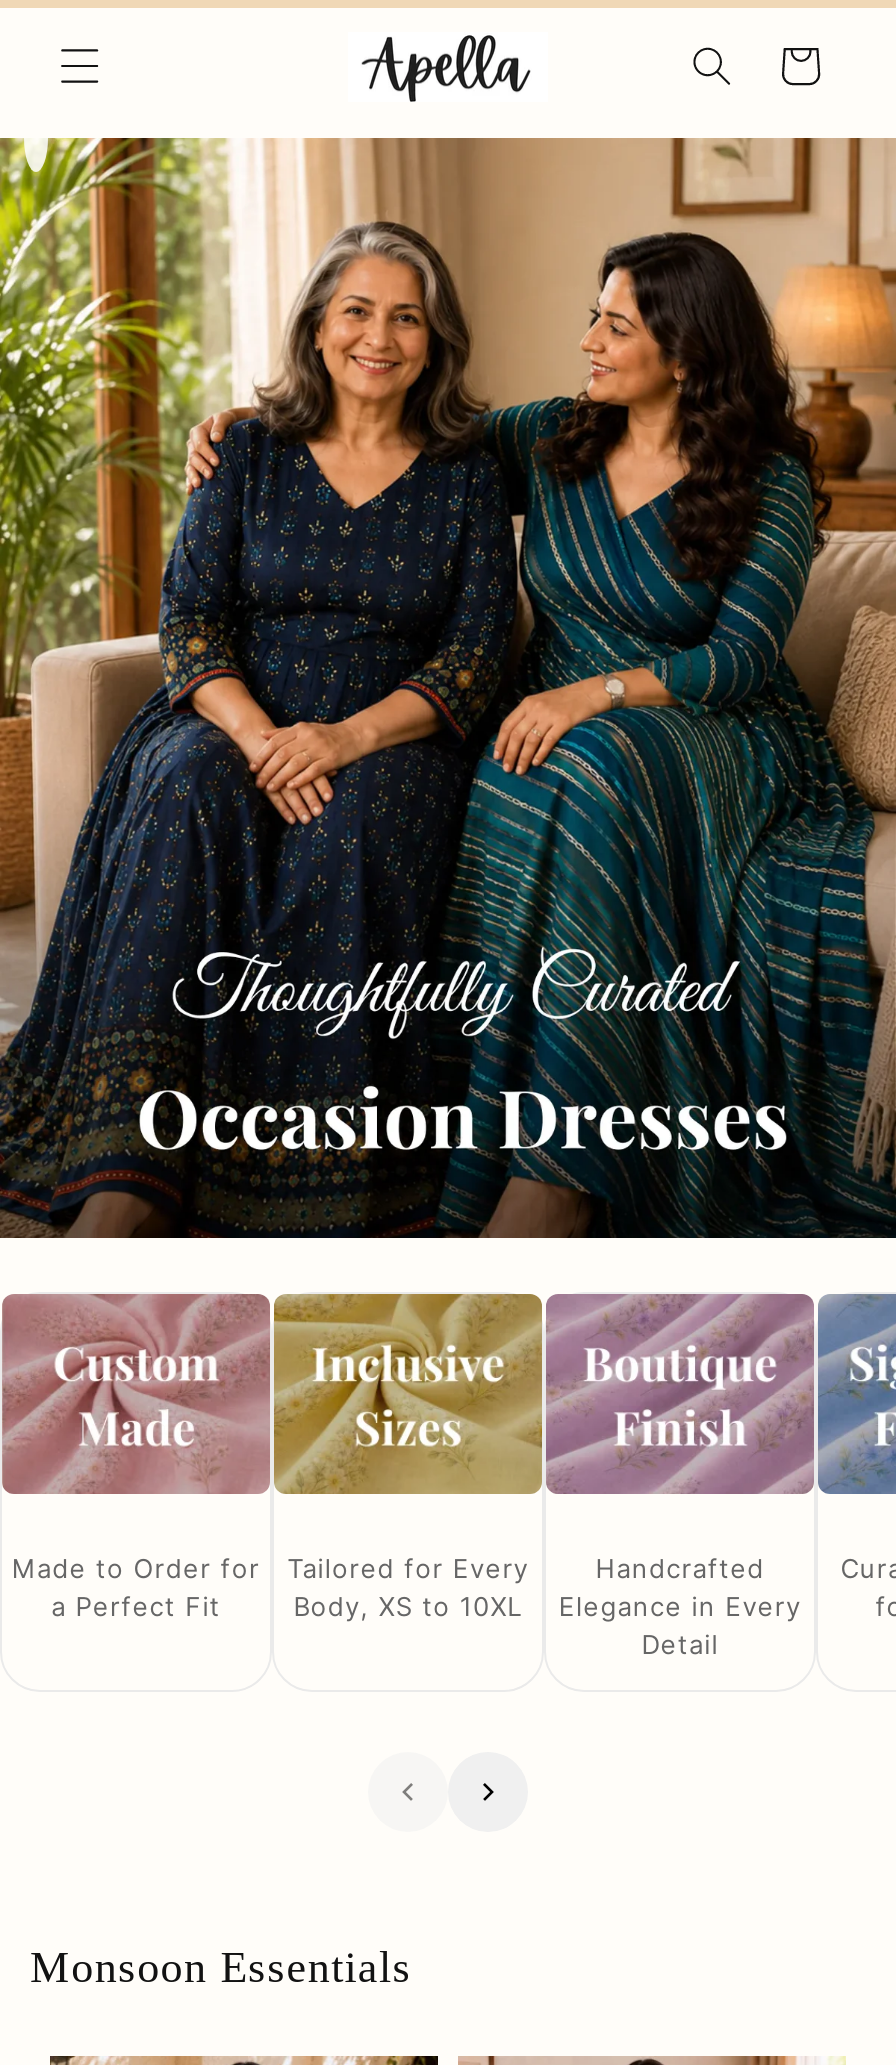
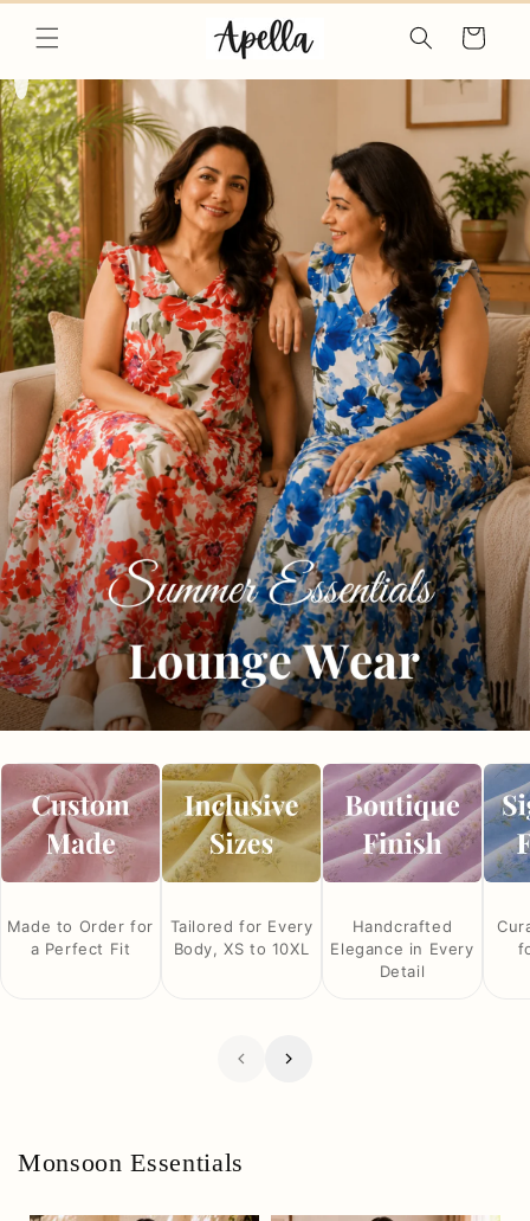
- [image]
+ [image]
